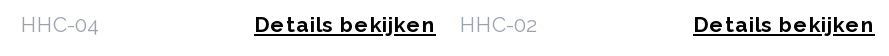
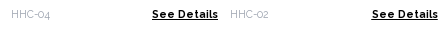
- Details bekijken
+ See Details

- Details bekijken
+ See Details
